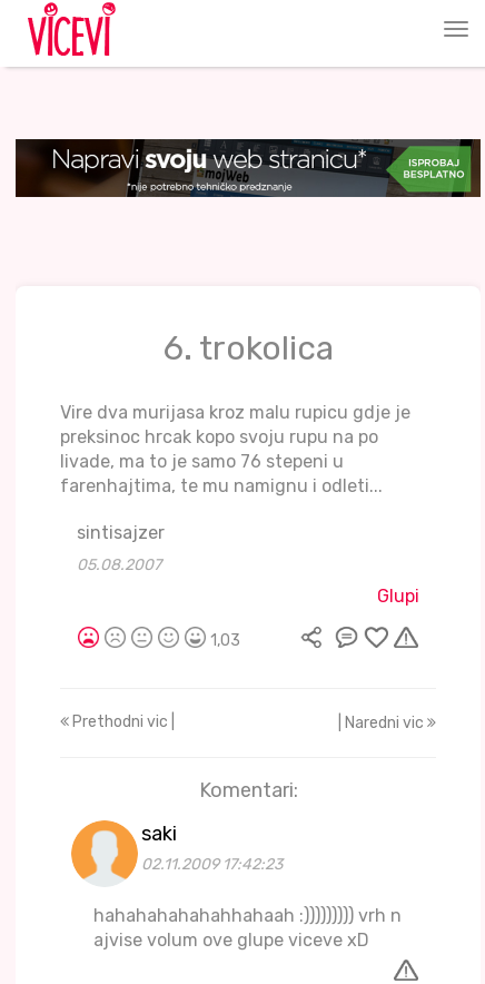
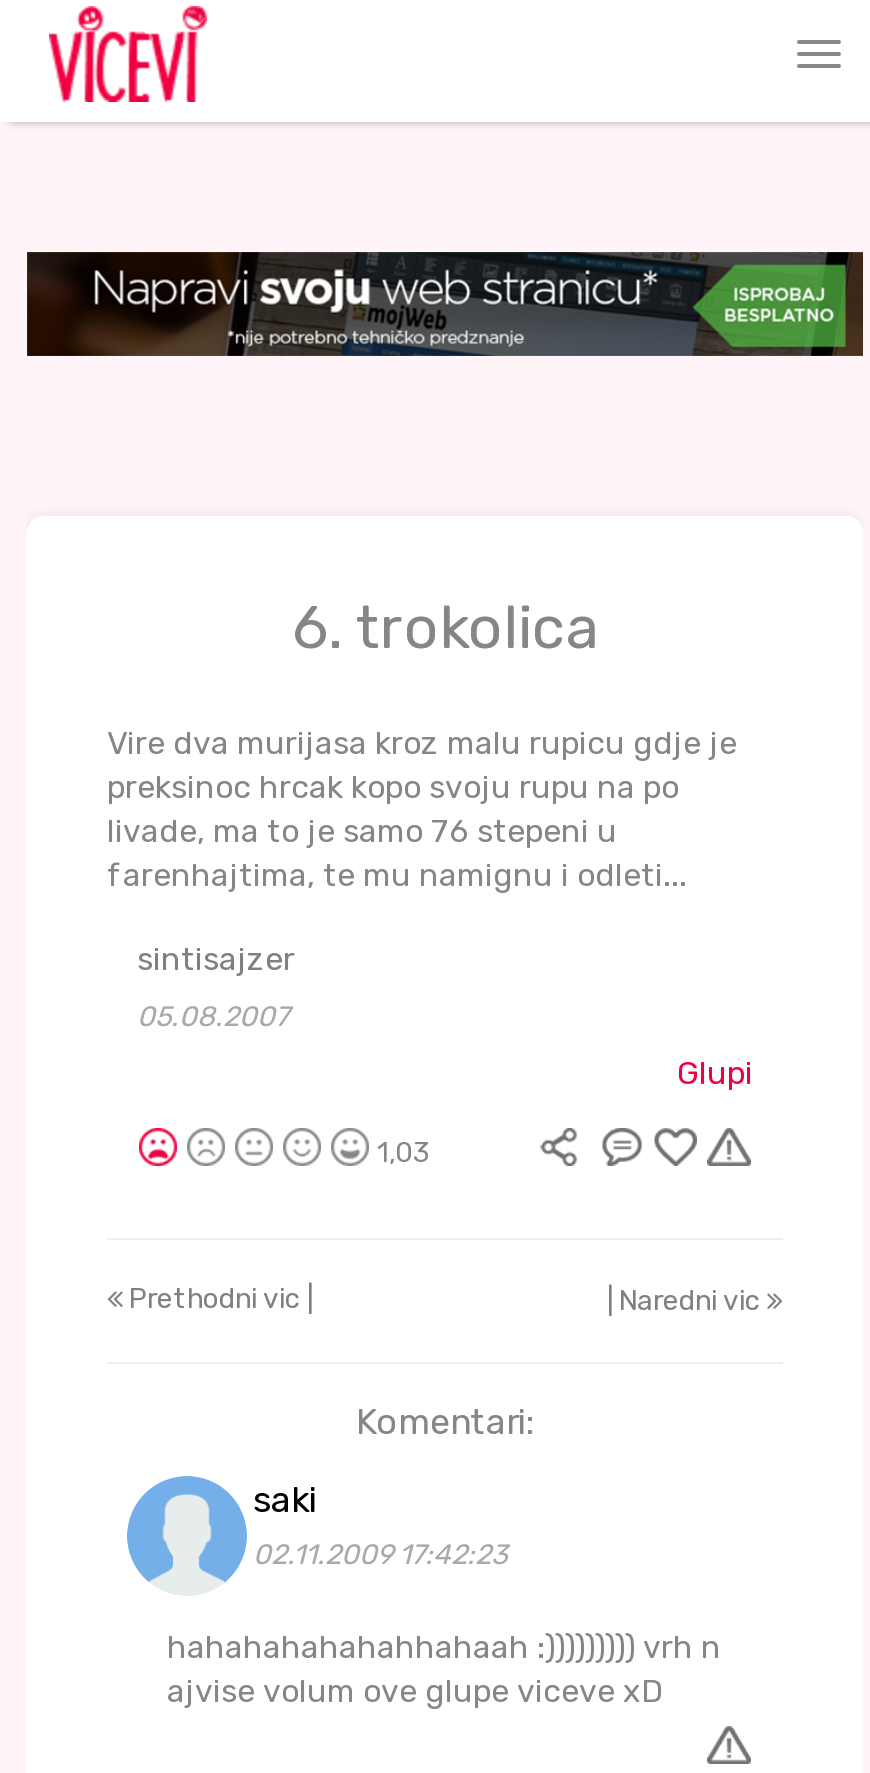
- [image]
+ [image]
